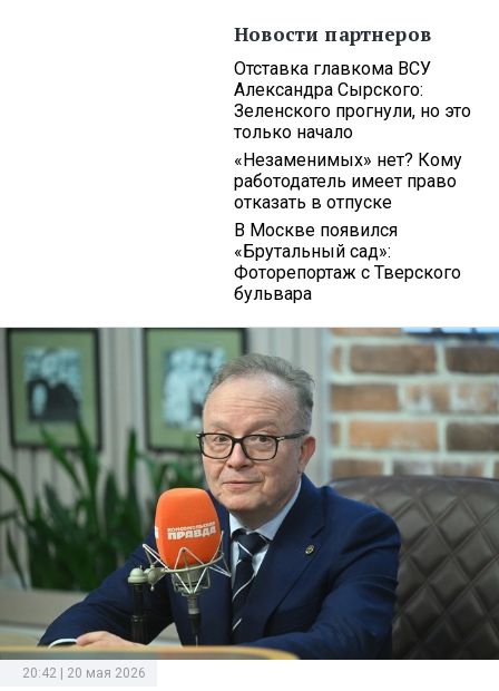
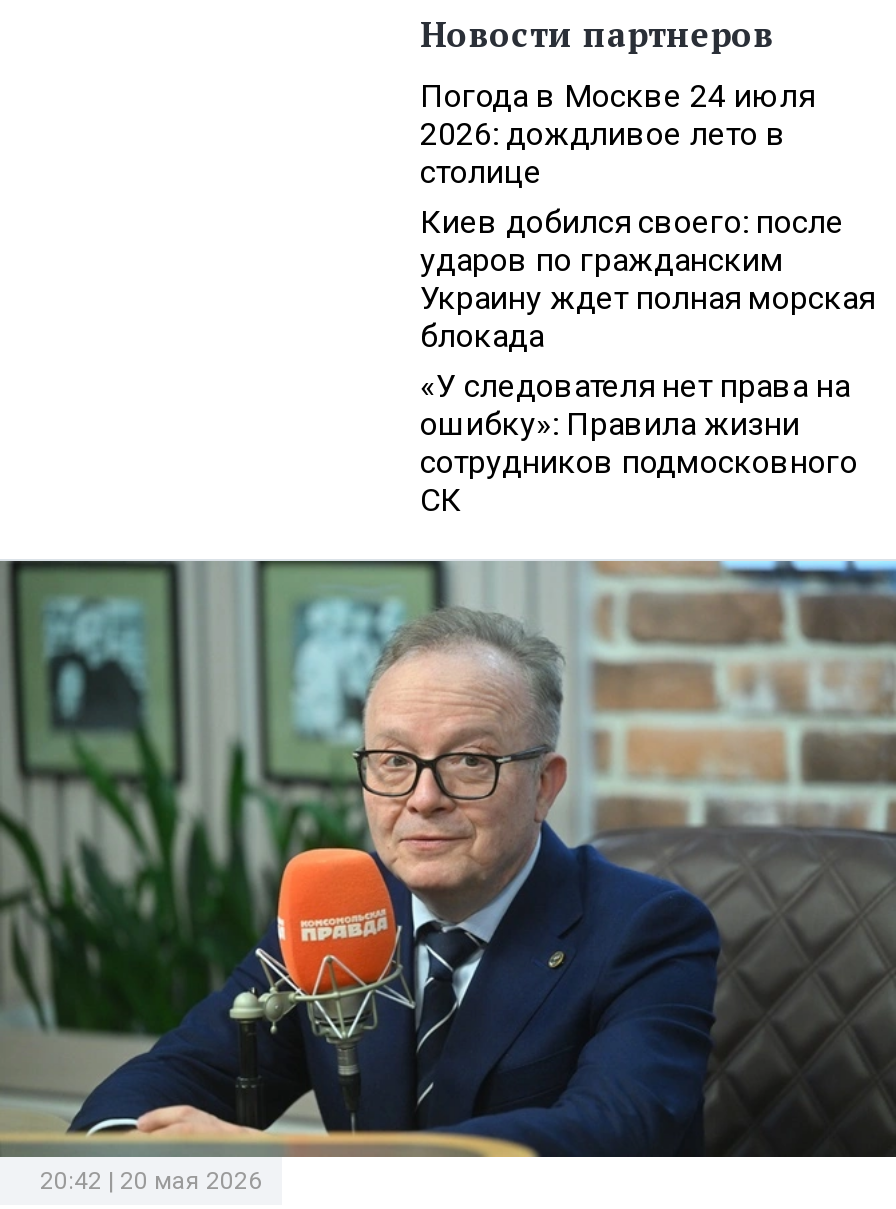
- Отставка главкома ВСУ
- Александра Сырского:
- Зеленского прогнули, но это
- только начало
- «Незаменимых» нет? Кому
- работодатель имеет право
- отказать в отпуске
- В Москве появился
- «Брутальный сад»:
- Фоторепортаж с Тверского
- бульвара
+ Погода в Москве 24 июля
+ 2026: дождливое лето в
+ столице
+ Киев добился своего: после
+ ударов по гражданским
+ Украину ждет полная морская
+ блокада
+ «У следователя нет права на
+ ошибку»: Правила жизни
+ сотрудников подмосковного
+ СК
